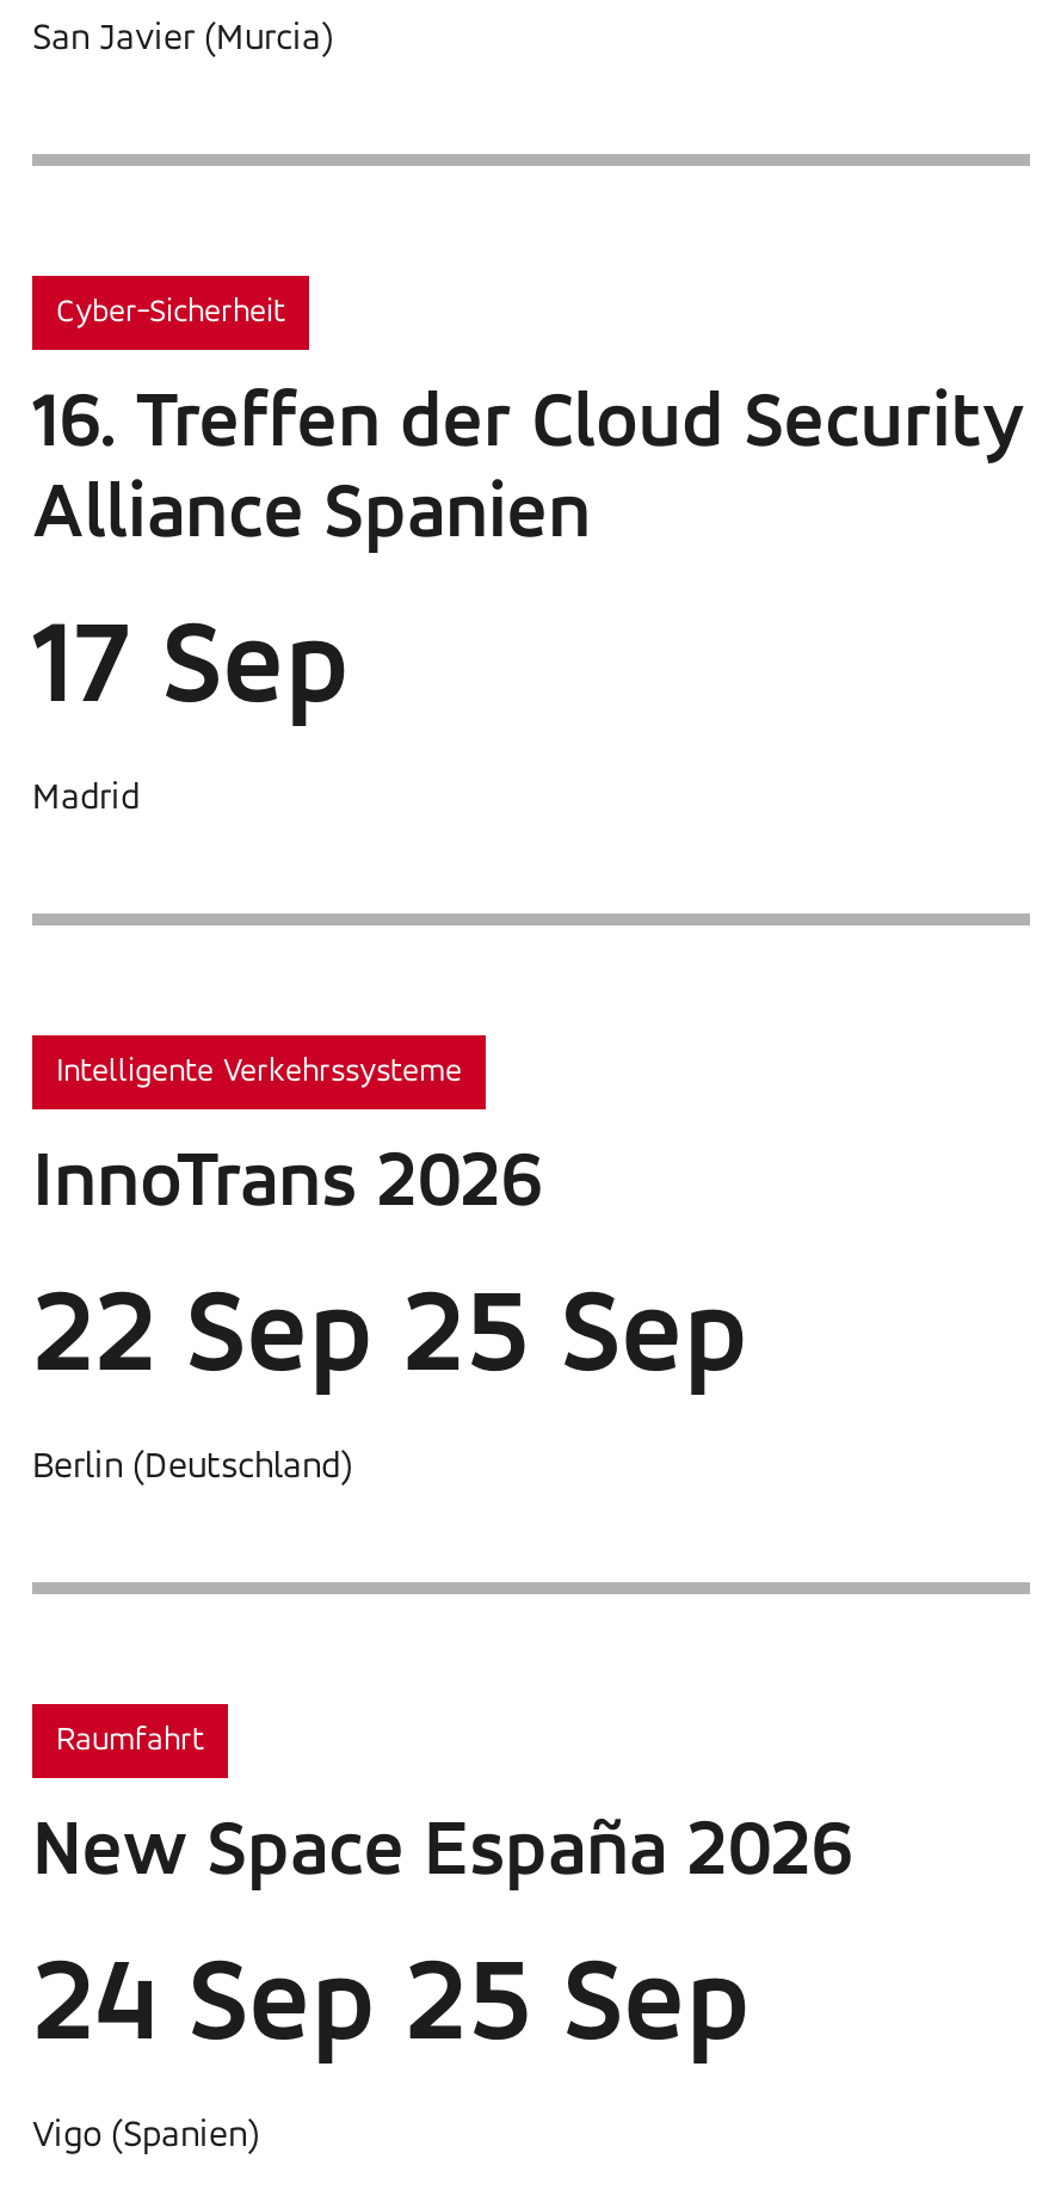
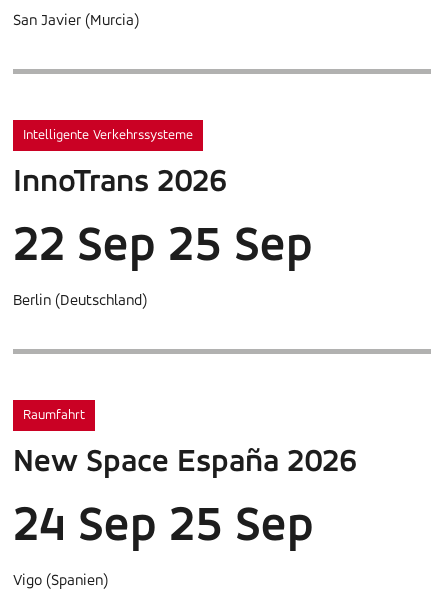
- Cyber-Sicherheit
- 16. Treffen der Cloud Security
- Alliance Spanien
- 17 Sep
- Madrid
